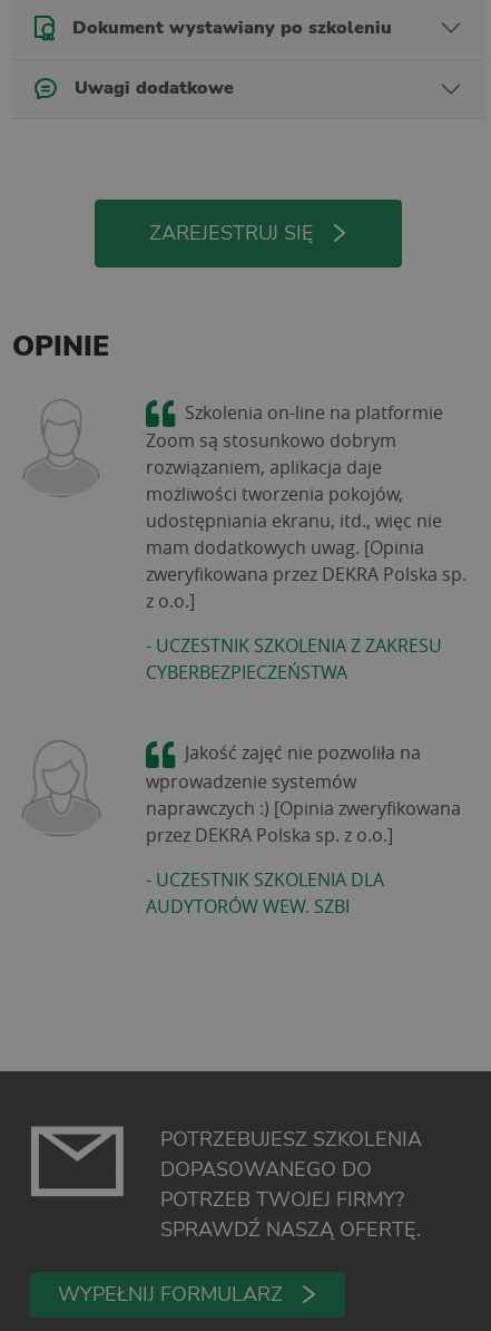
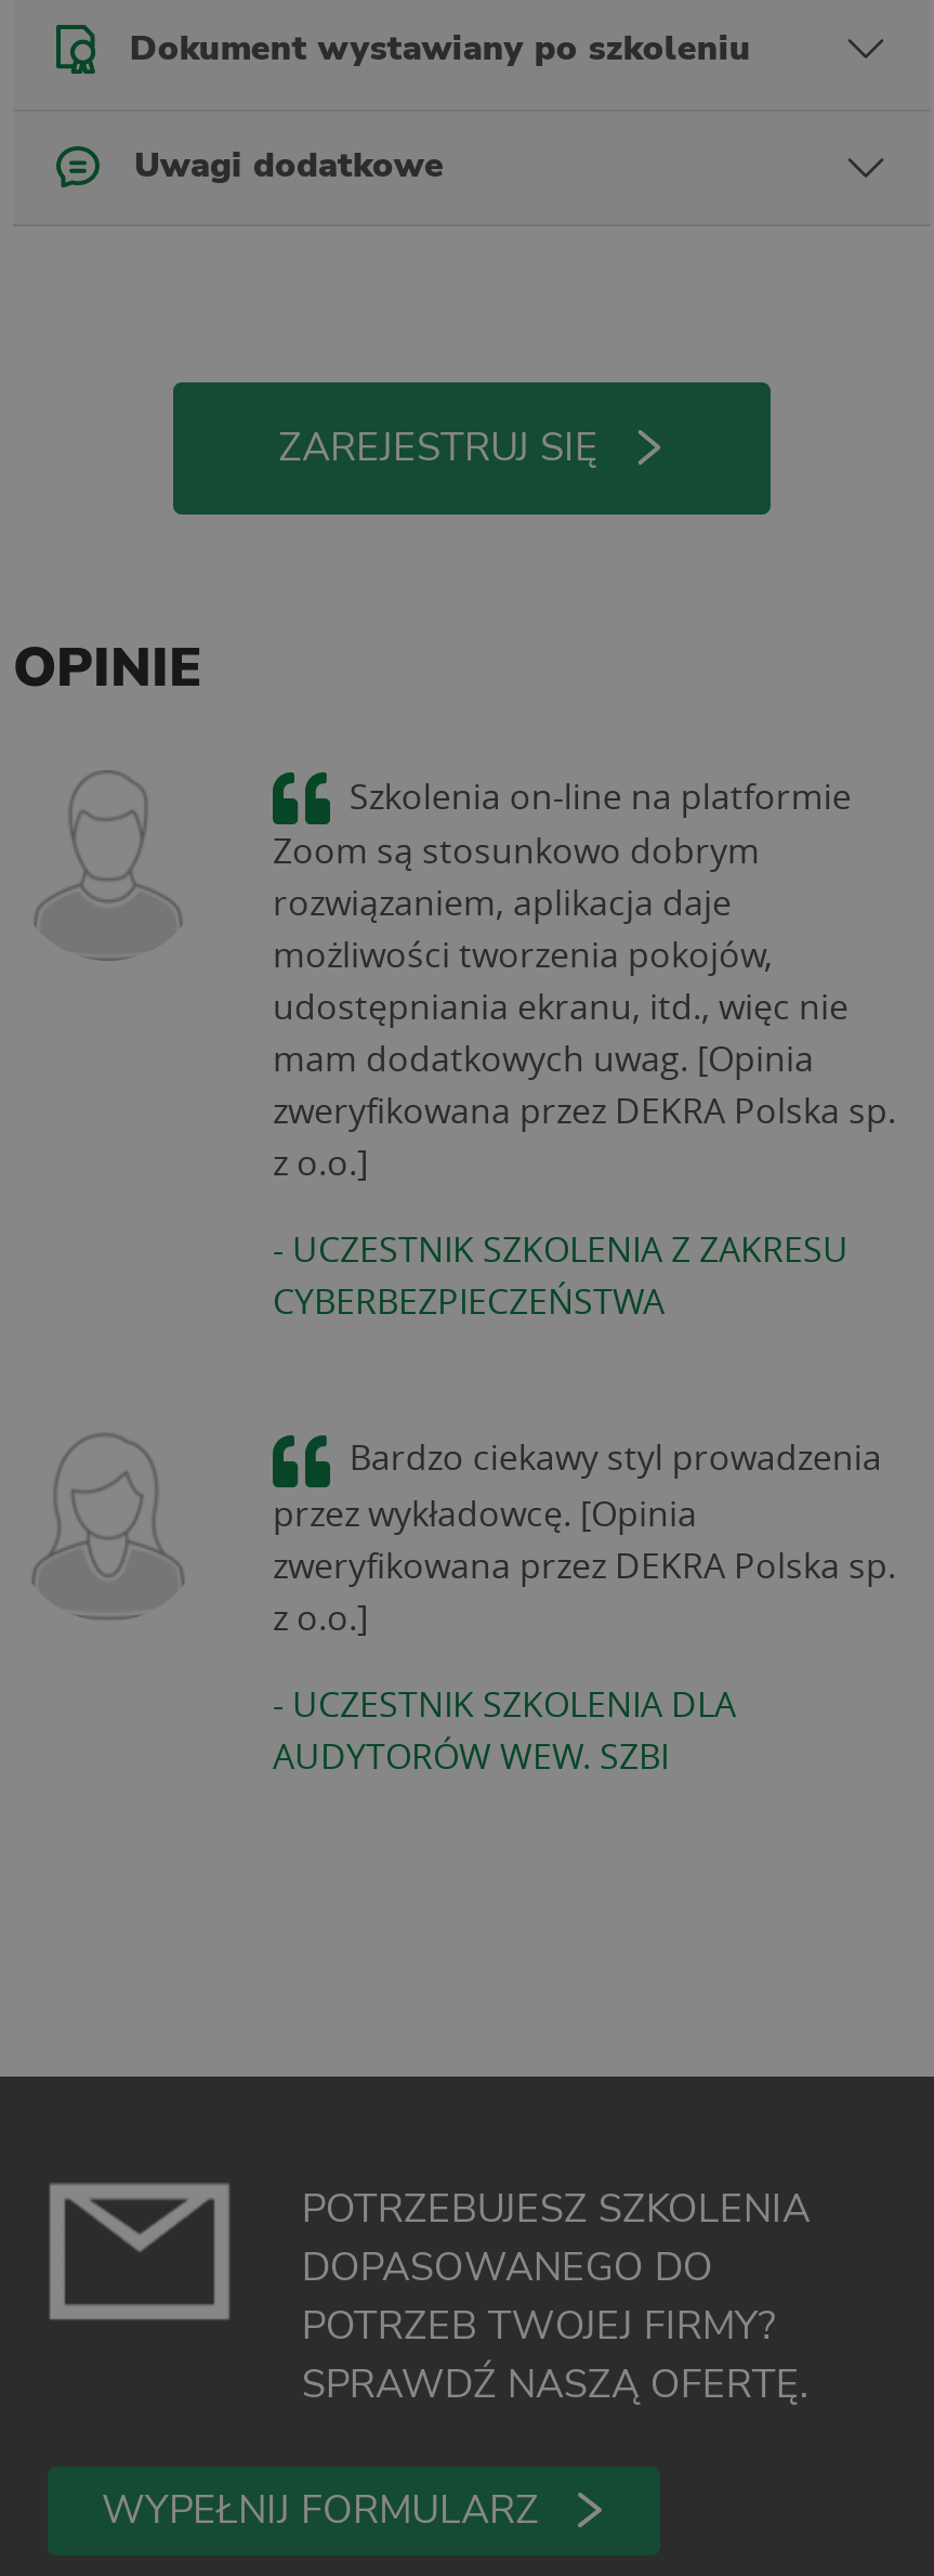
- Jakość zajęć nie pozwoliła na
- wprowadzenie systemów
- naprawczych :) [Opinia zweryfikowana
- przez DEKRA Polska sp. z o.o.]
+ Bardzo ciekawy styl prowadzenia
+ przez wykładowcę. [Opinia
+ zweryfikowana przez DEKRA Polska sp.
+ z o.o.]
